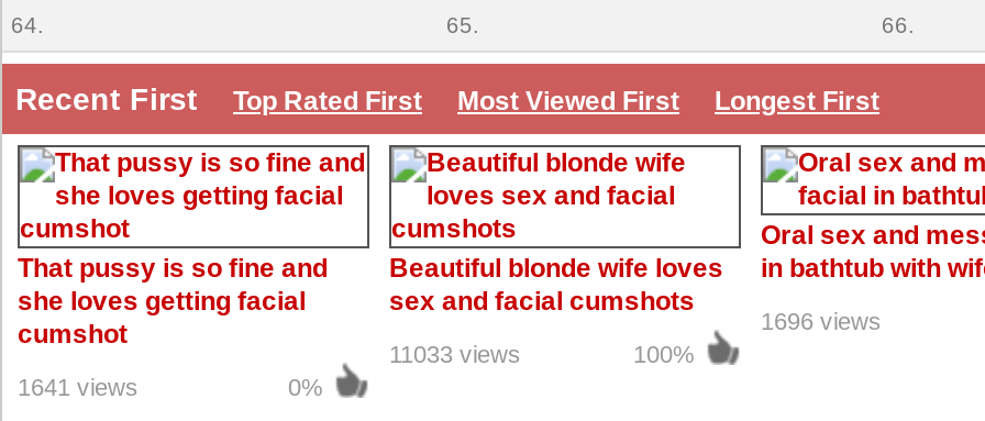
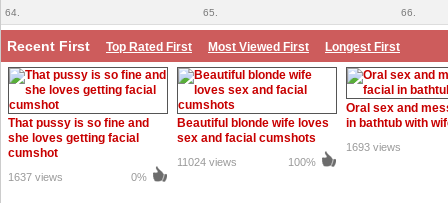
- 1696 views
+ 1693 views

- 11033 views
+ 11024 views

- 1641 views
+ 1637 views
